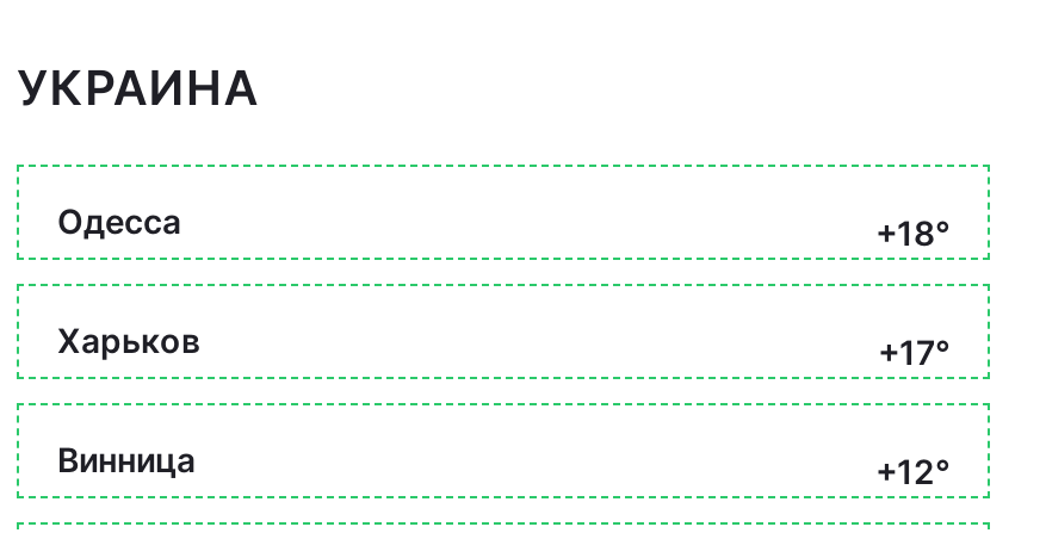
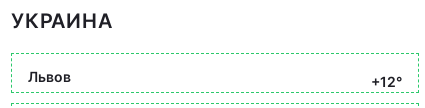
- Одесса
- +18°
- Харьков
- +17°
- Винница
+ Львов
